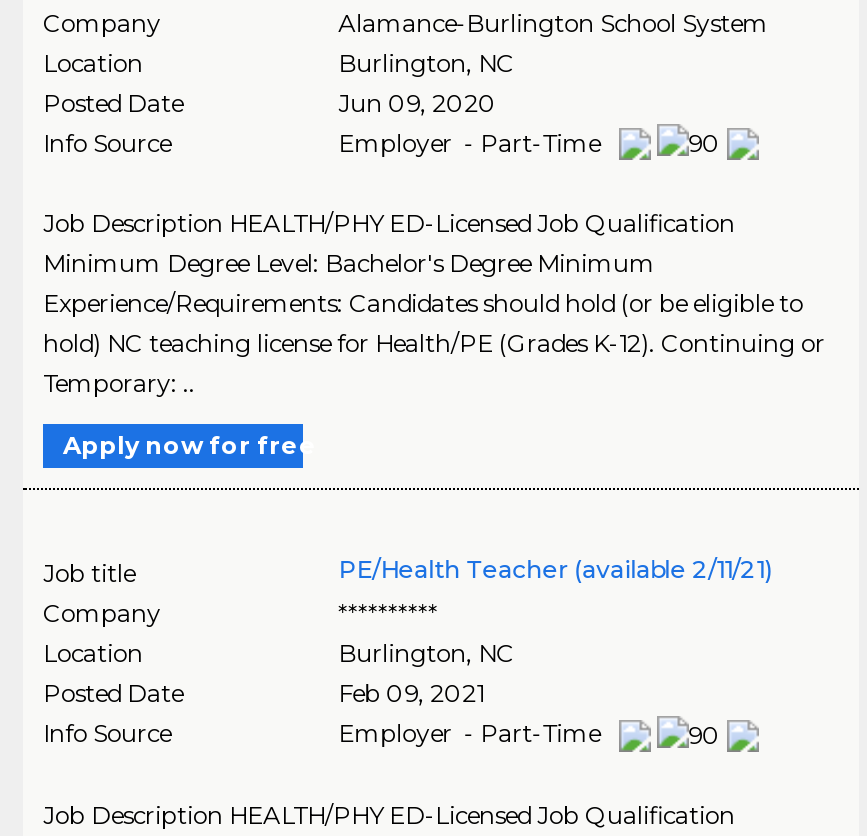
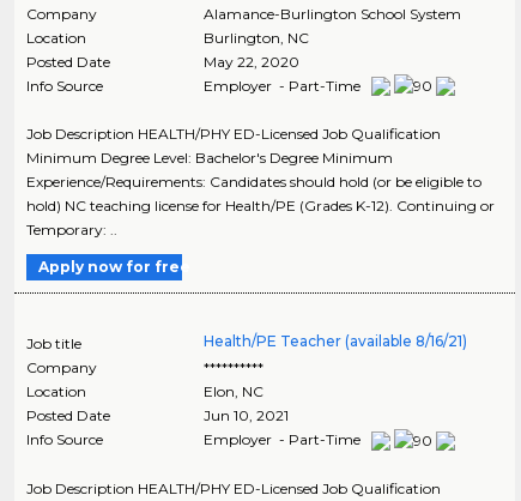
- Jun 09, 2020
+ May 22, 2020

- PE/Health Teacher (available 2/11/21)
+ Health/PE Teacher (available 8/16/21)

- Burlington, NC
+ Elon, NC

- Feb 09, 2021
+ Jun 10, 2021
